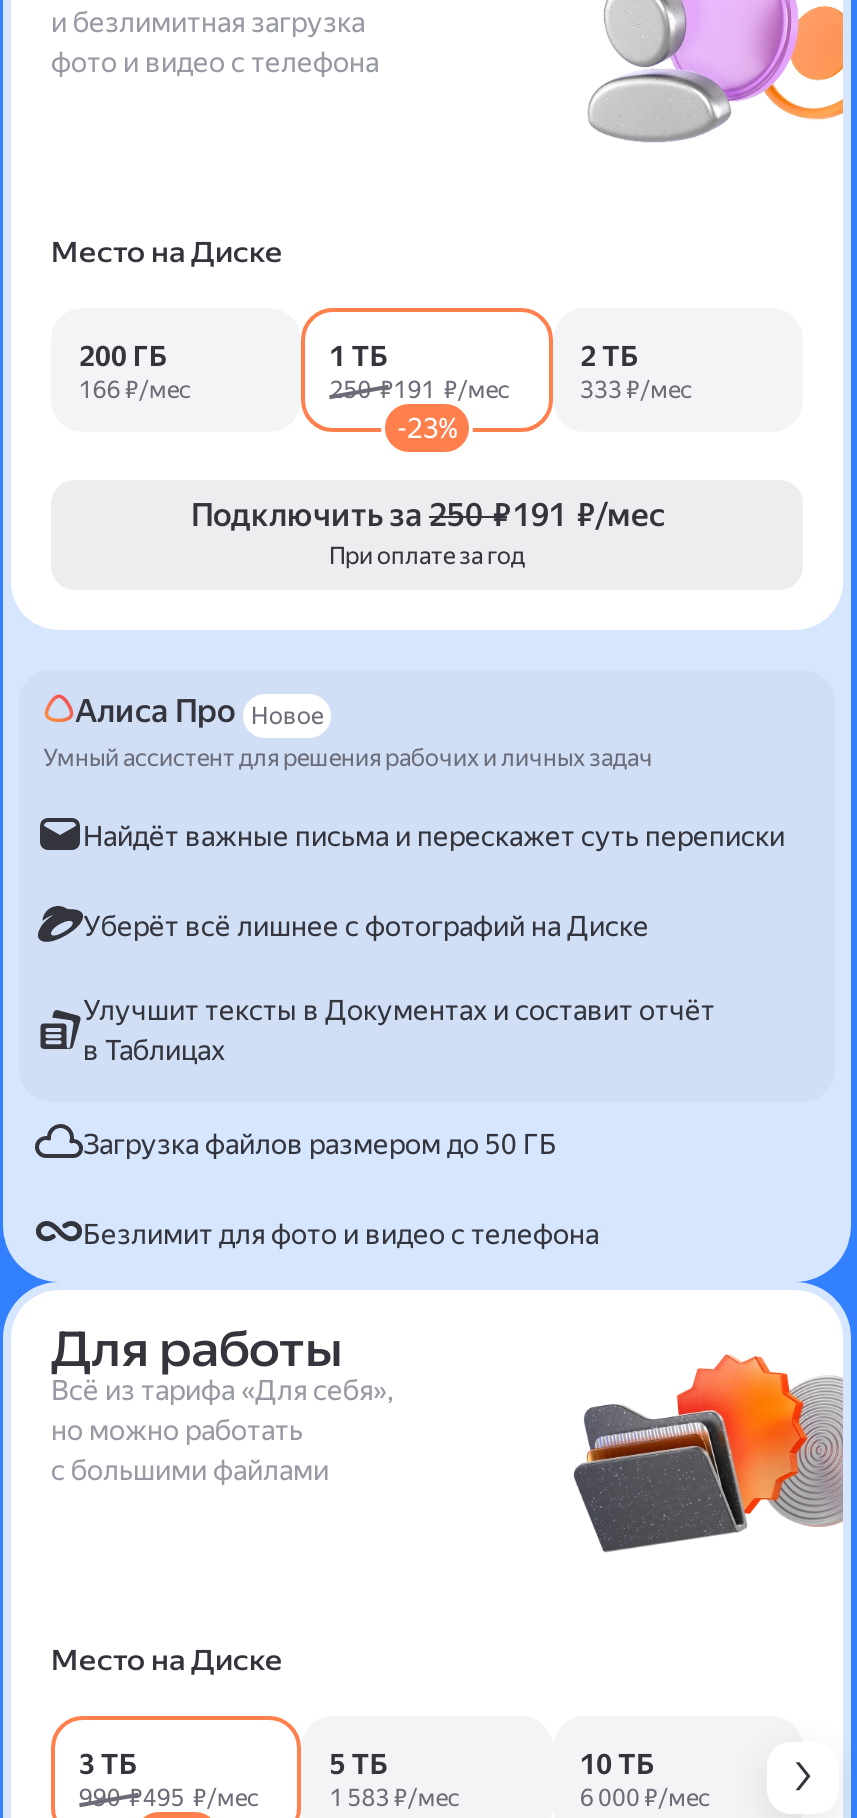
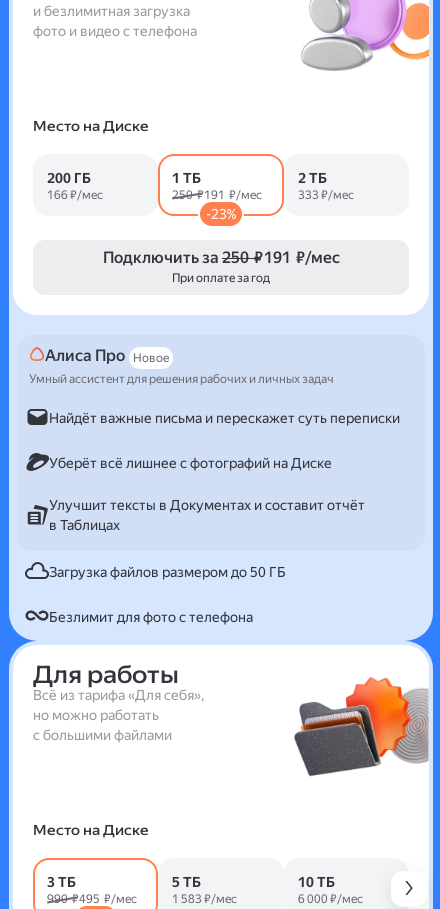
- Безлимит для фото и видео с телефона
+ Безлимит для фото с телефона
